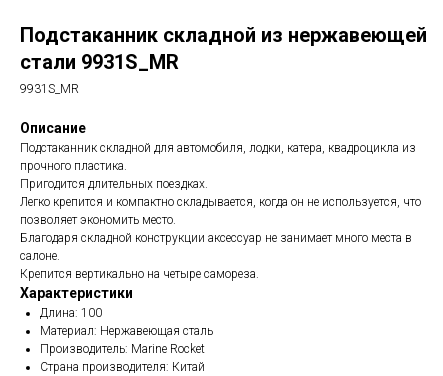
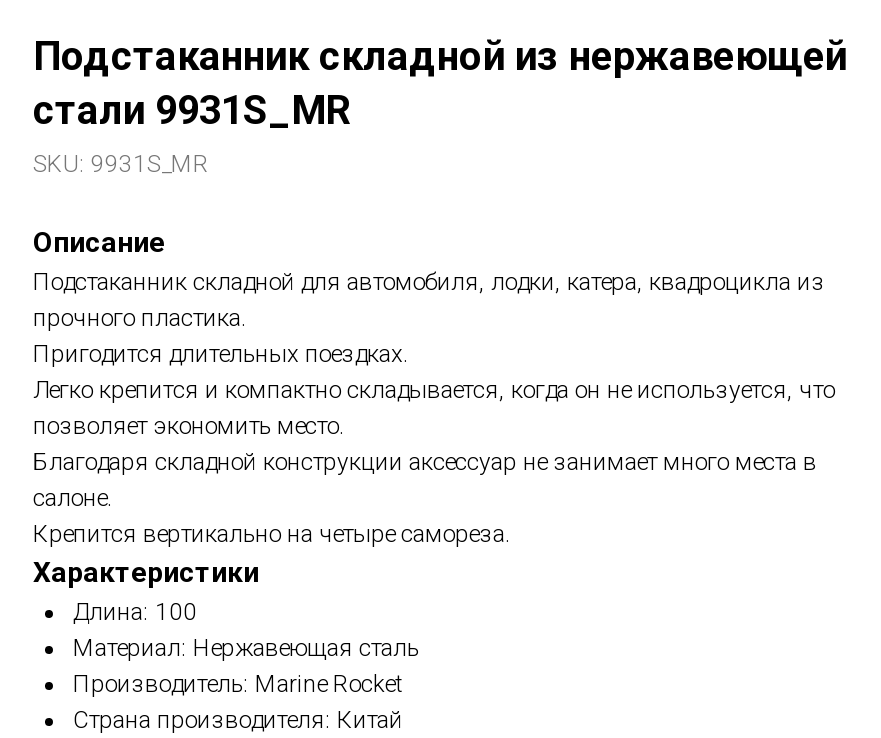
- 9931S_MR
+ SKU: 9931S_MR
